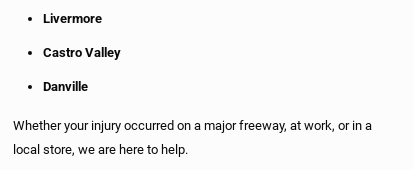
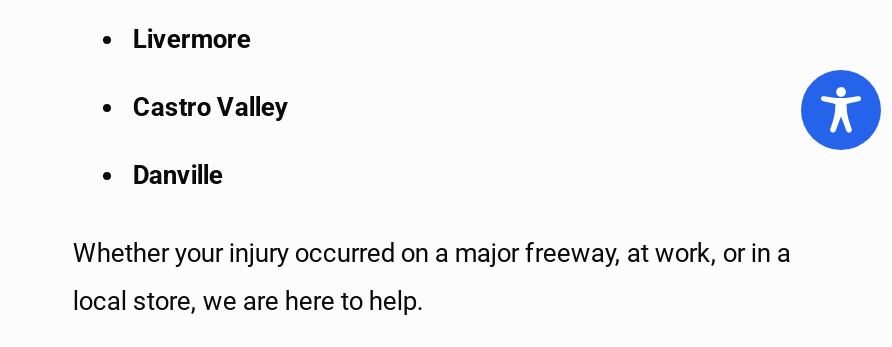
+ [image]
